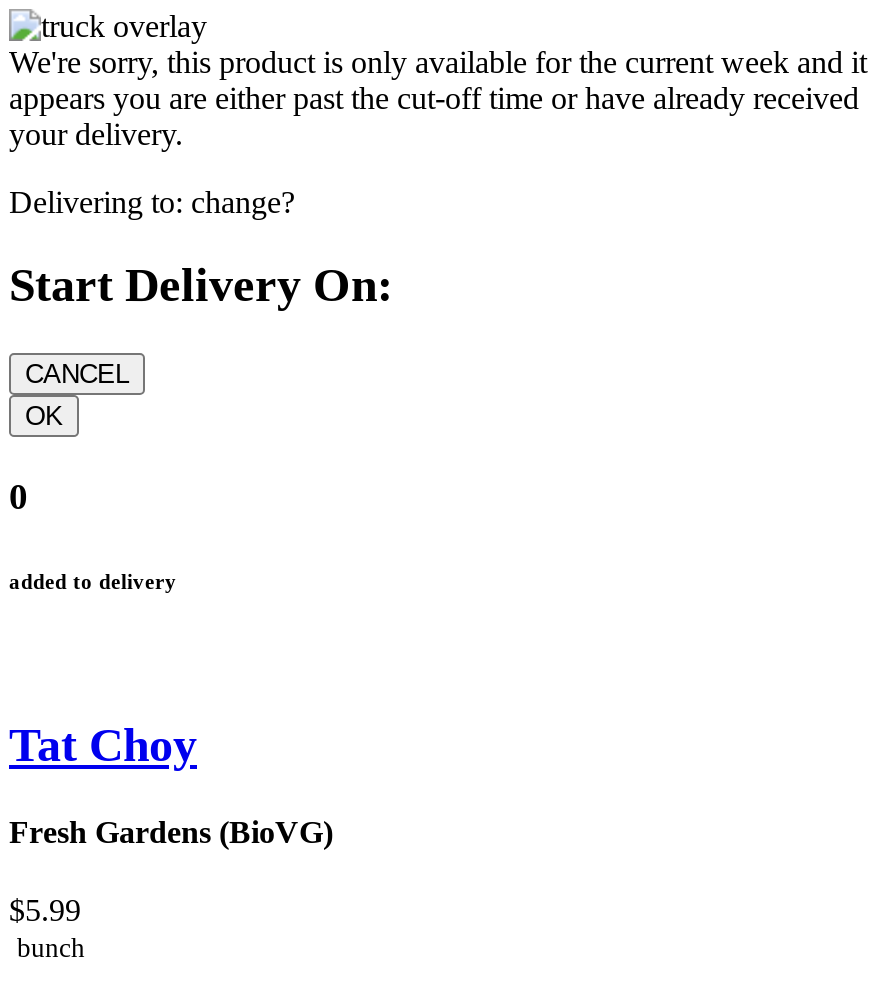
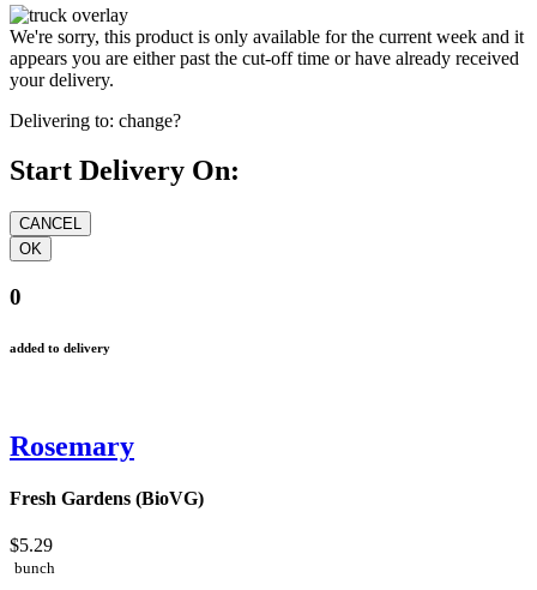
- Tat Choy
+ Rosemary

- $5.99
+ $5.29
